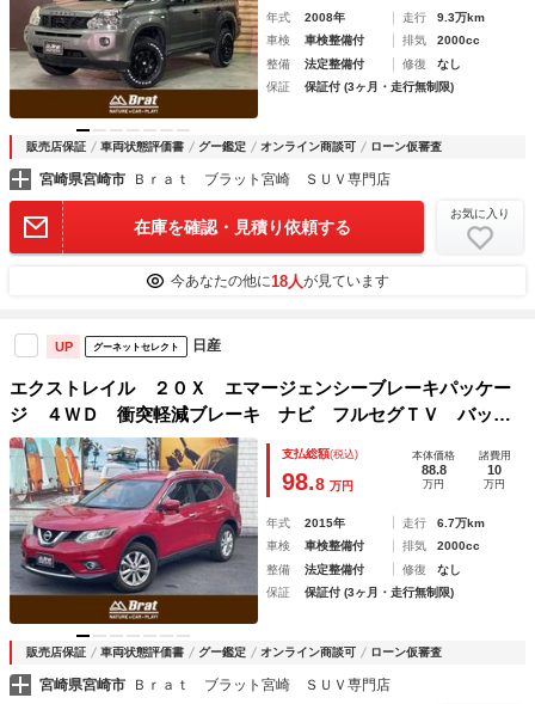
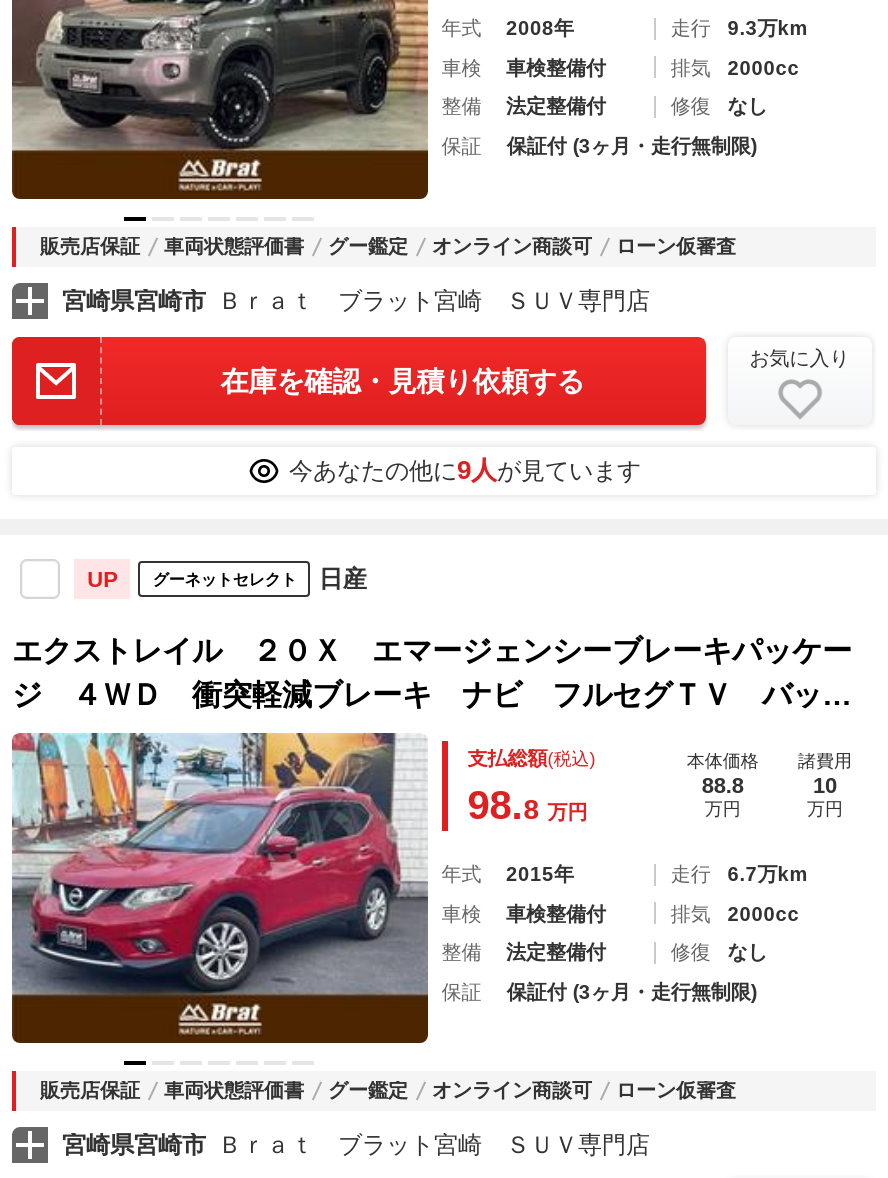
- 今あなたの他に18人が見ています
+ 今あなたの他に9人が見ています
